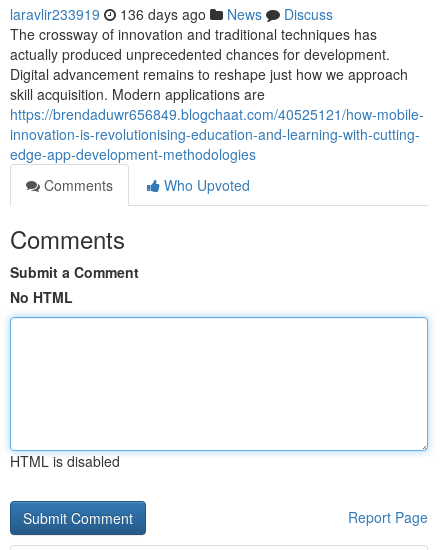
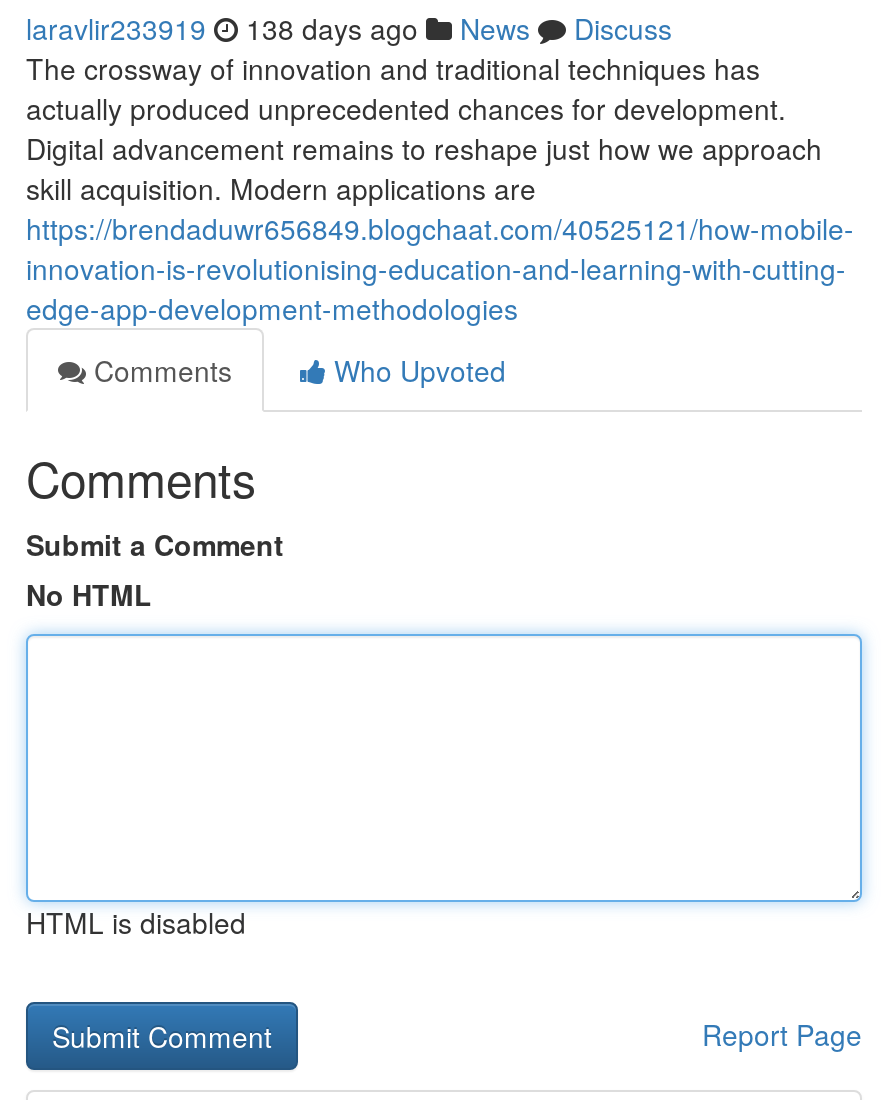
- laravlir233919 136 days ago News Discuss
+ laravlir233919 138 days ago News Discuss
